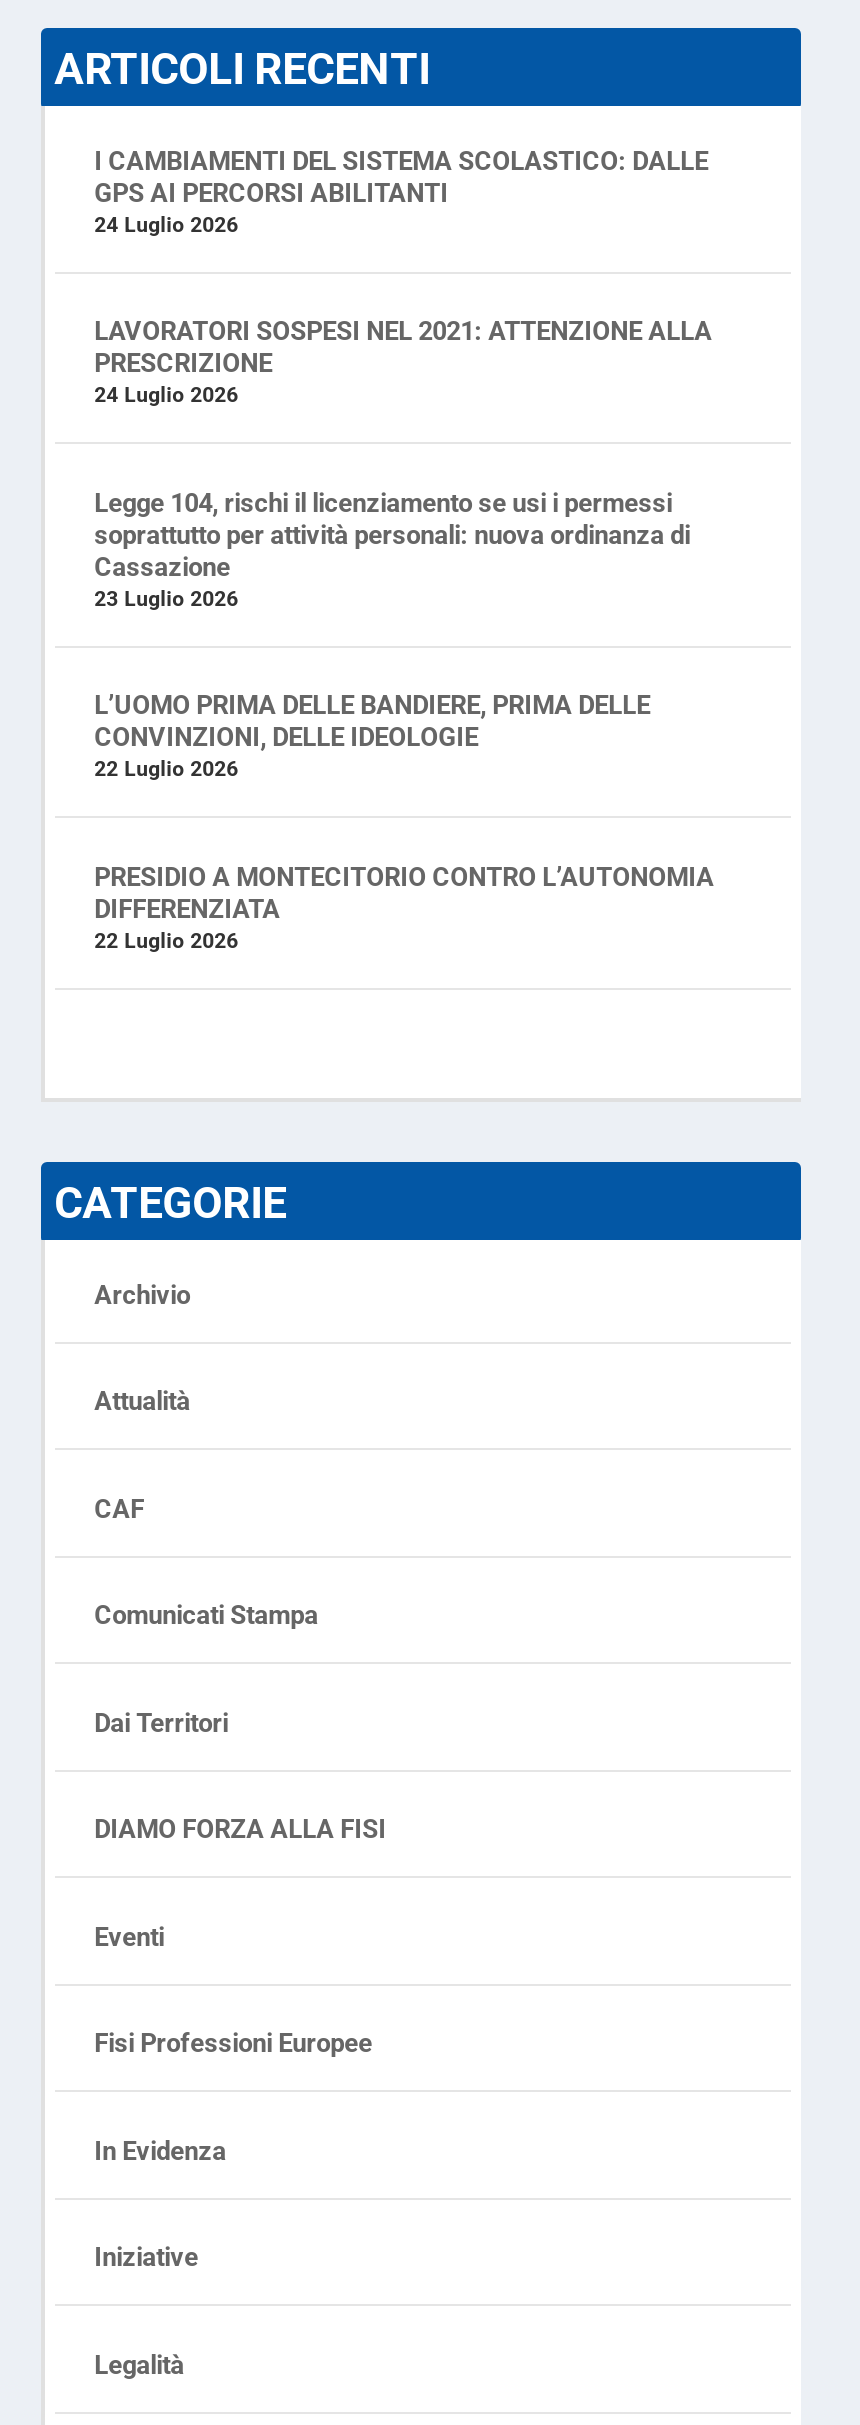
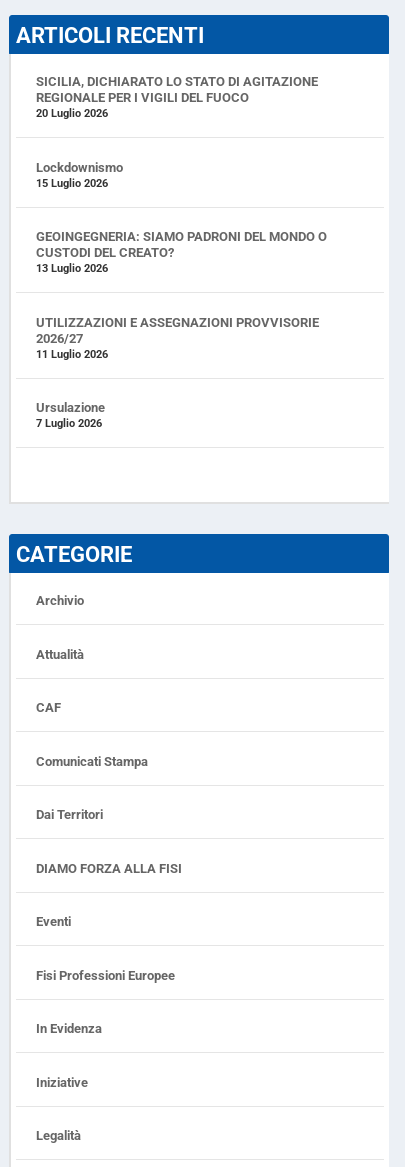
- I CAMBIAMENTI DEL SISTEMA SCOLASTICO: DALLE
- GPS AI PERCORSI ABILITANTI
- 24 Luglio 2026
+ SICILIA, DICHIARATO LO STATO DI AGITAZIONE
+ REGIONALE PER I VIGILI DEL FUOCO
+ 20 Luglio 2026

- LAVORATORI SOSPESI NEL 2021: ATTENZIONE ALLA
- PRESCRIZIONE
- 24 Luglio 2026
+ Lockdownismo
+ 15 Luglio 2026

- Legge 104, rischi il licenziamento se usi i permessi
- soprattutto per attività personali: nuova ordinanza di
- Cassazione
- 23 Luglio 2026
+ GEOINGEGNERIA: SIAMO PADRONI DEL MONDO O
+ CUSTODI DEL CREATO?
+ 13 Luglio 2026

- L’UOMO PRIMA DELLE BANDIERE, PRIMA DELLE
- CONVINZIONI, DELLE IDEOLOGIE
- 22 Luglio 2026
+ UTILIZZAZIONI E ASSEGNAZIONI PROVVISORIE
+ 2026/27
+ 11 Luglio 2026

- PRESIDIO A MONTECITORIO CONTRO L’AUTONOMIA
- DIFFERENZIATA
- 22 Luglio 2026
+ Ursulazione
+ 7 Luglio 2026
